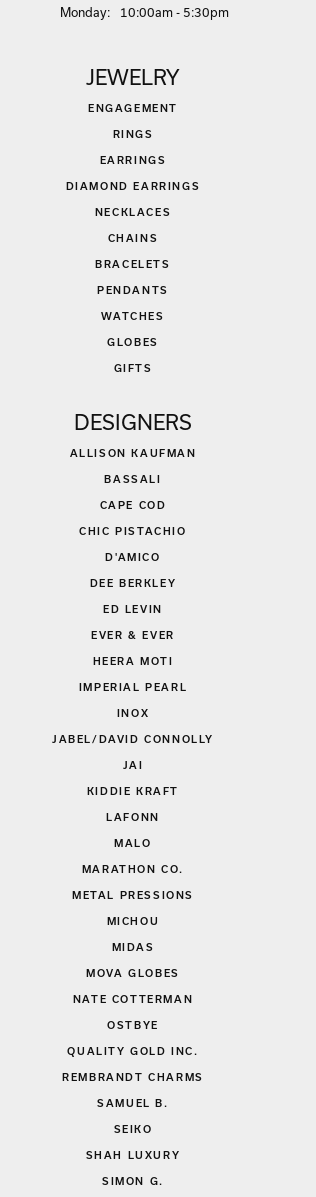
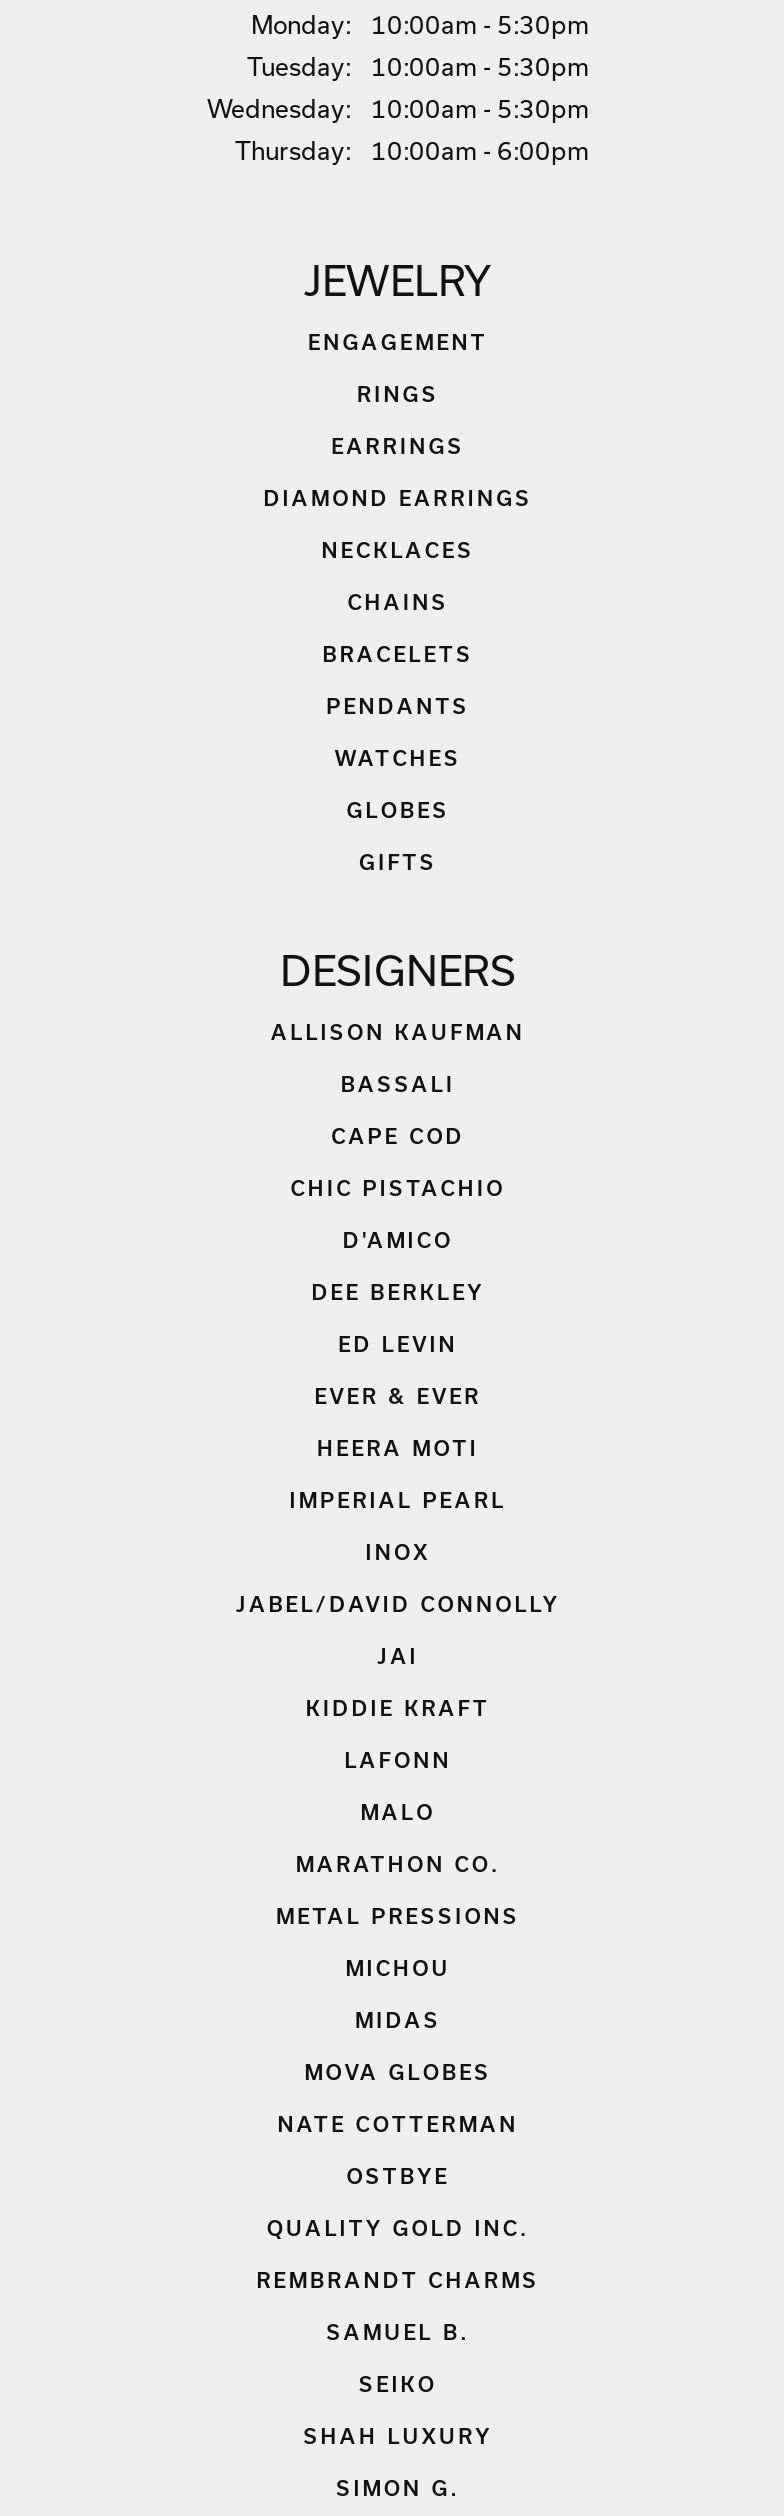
+ Tuesday:
+ 10:00am - 5:30pm
+ Wednesday:
+ 10:00am - 5:30pm
+ Thu rsday:
+ 10:00am - 6:00pm
